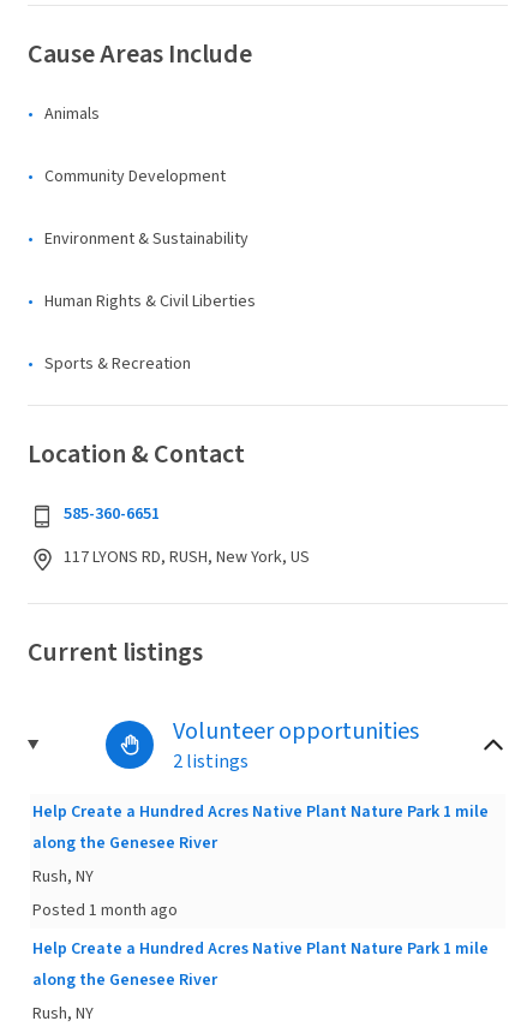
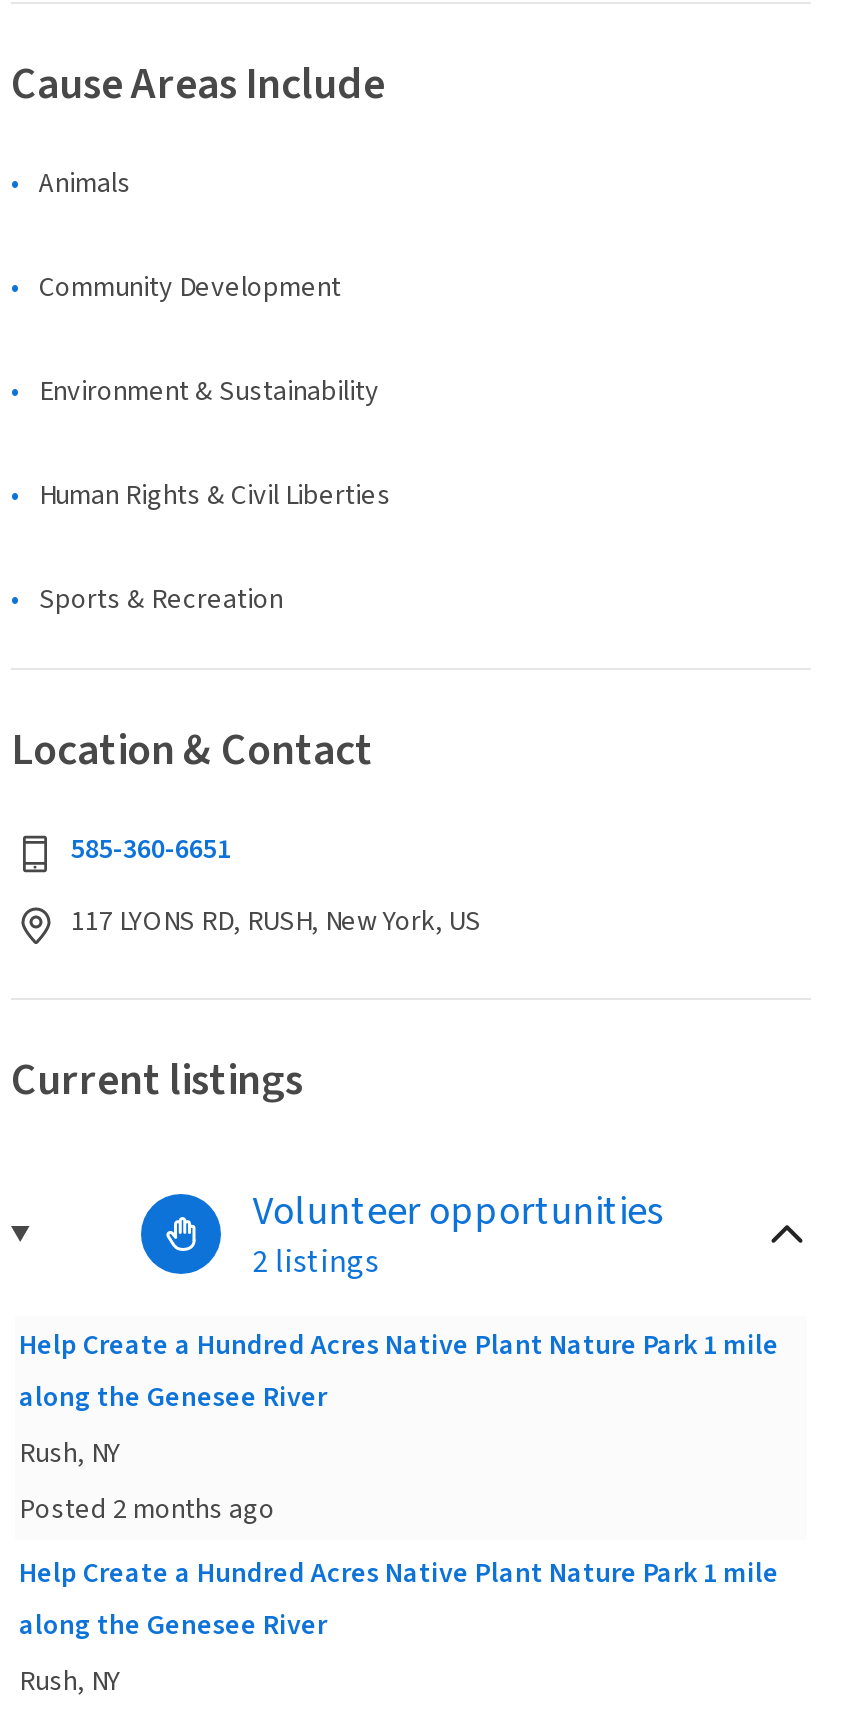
- Posted 1 month ago
+ Posted 2 months ago
